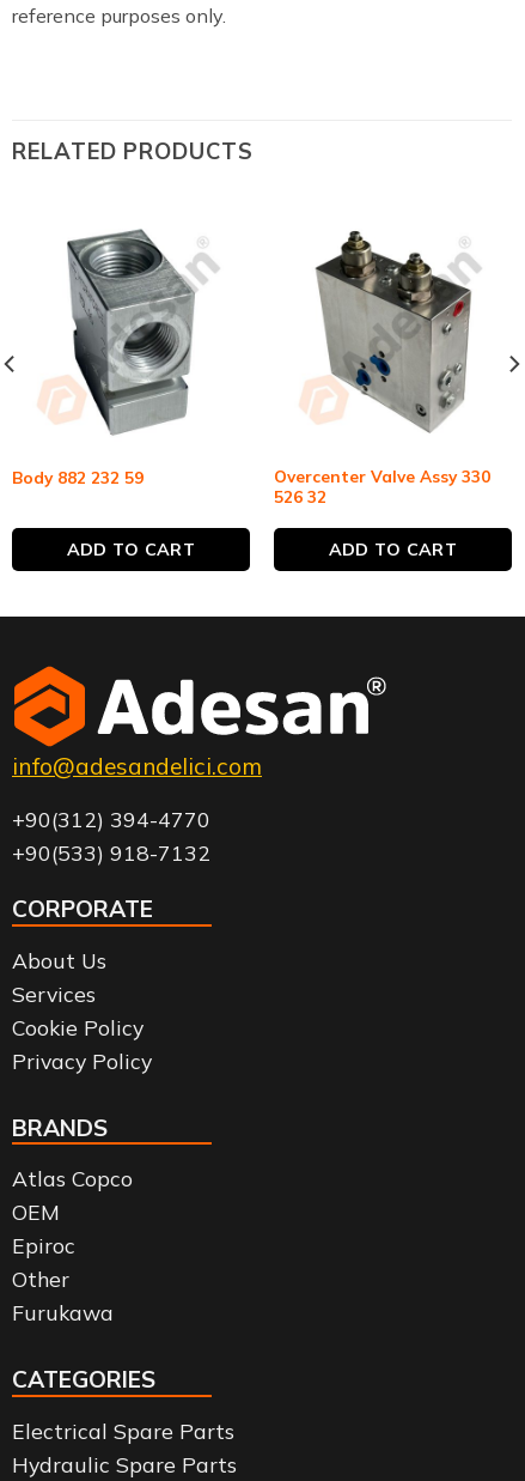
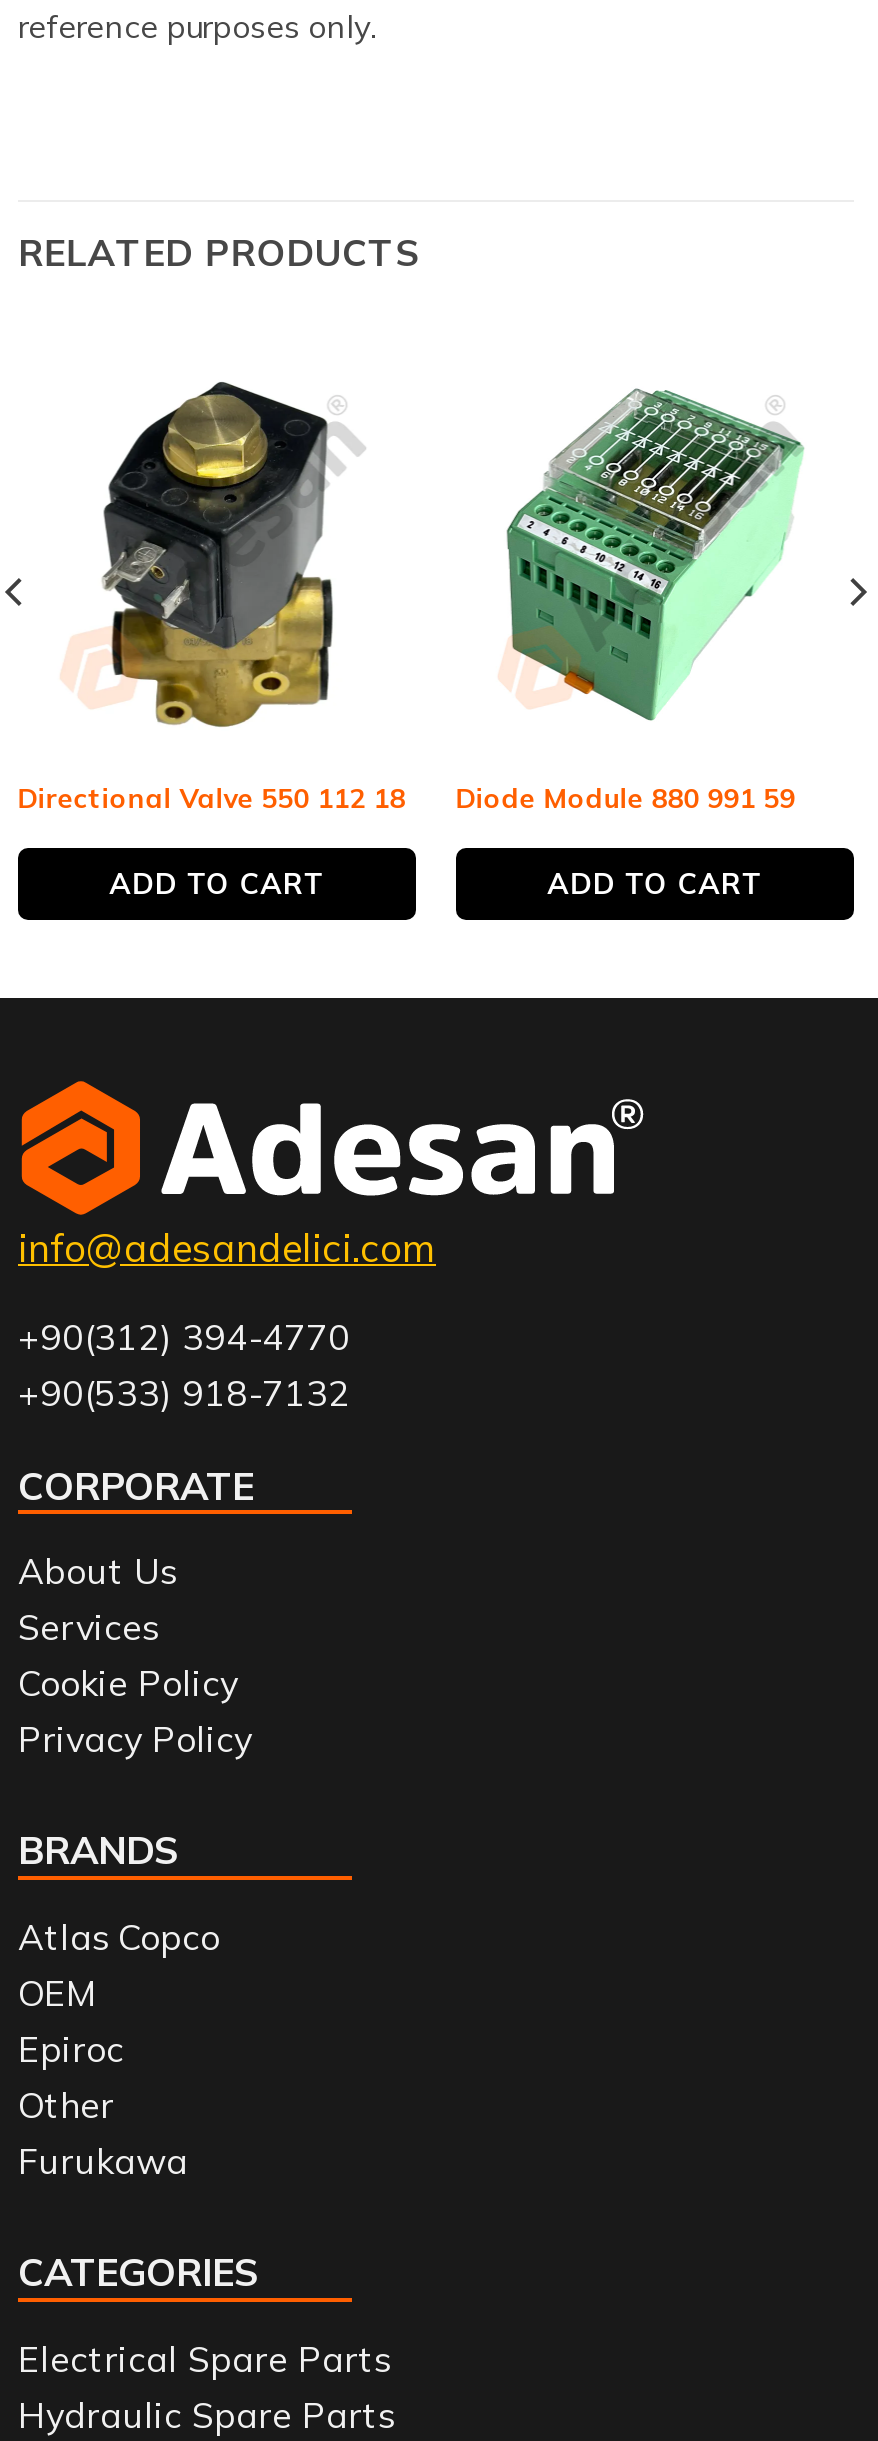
- [image]
- Body 882 232 59
+ [image]
+ Directional Valve 550 112 18

- [image]
- Overcenter Valve Assy 330
- 526 32
+ [image]
+ Diode Module 880 991 59
